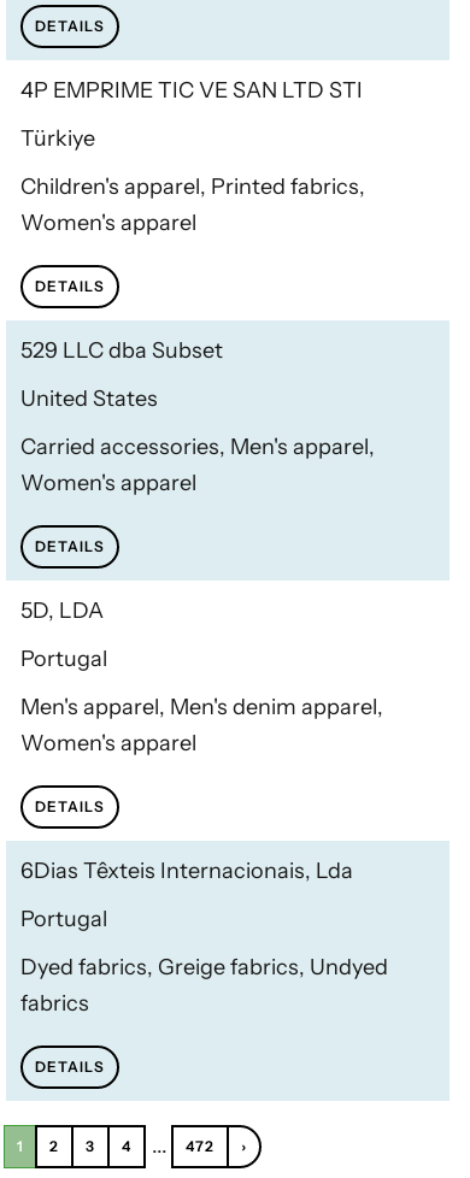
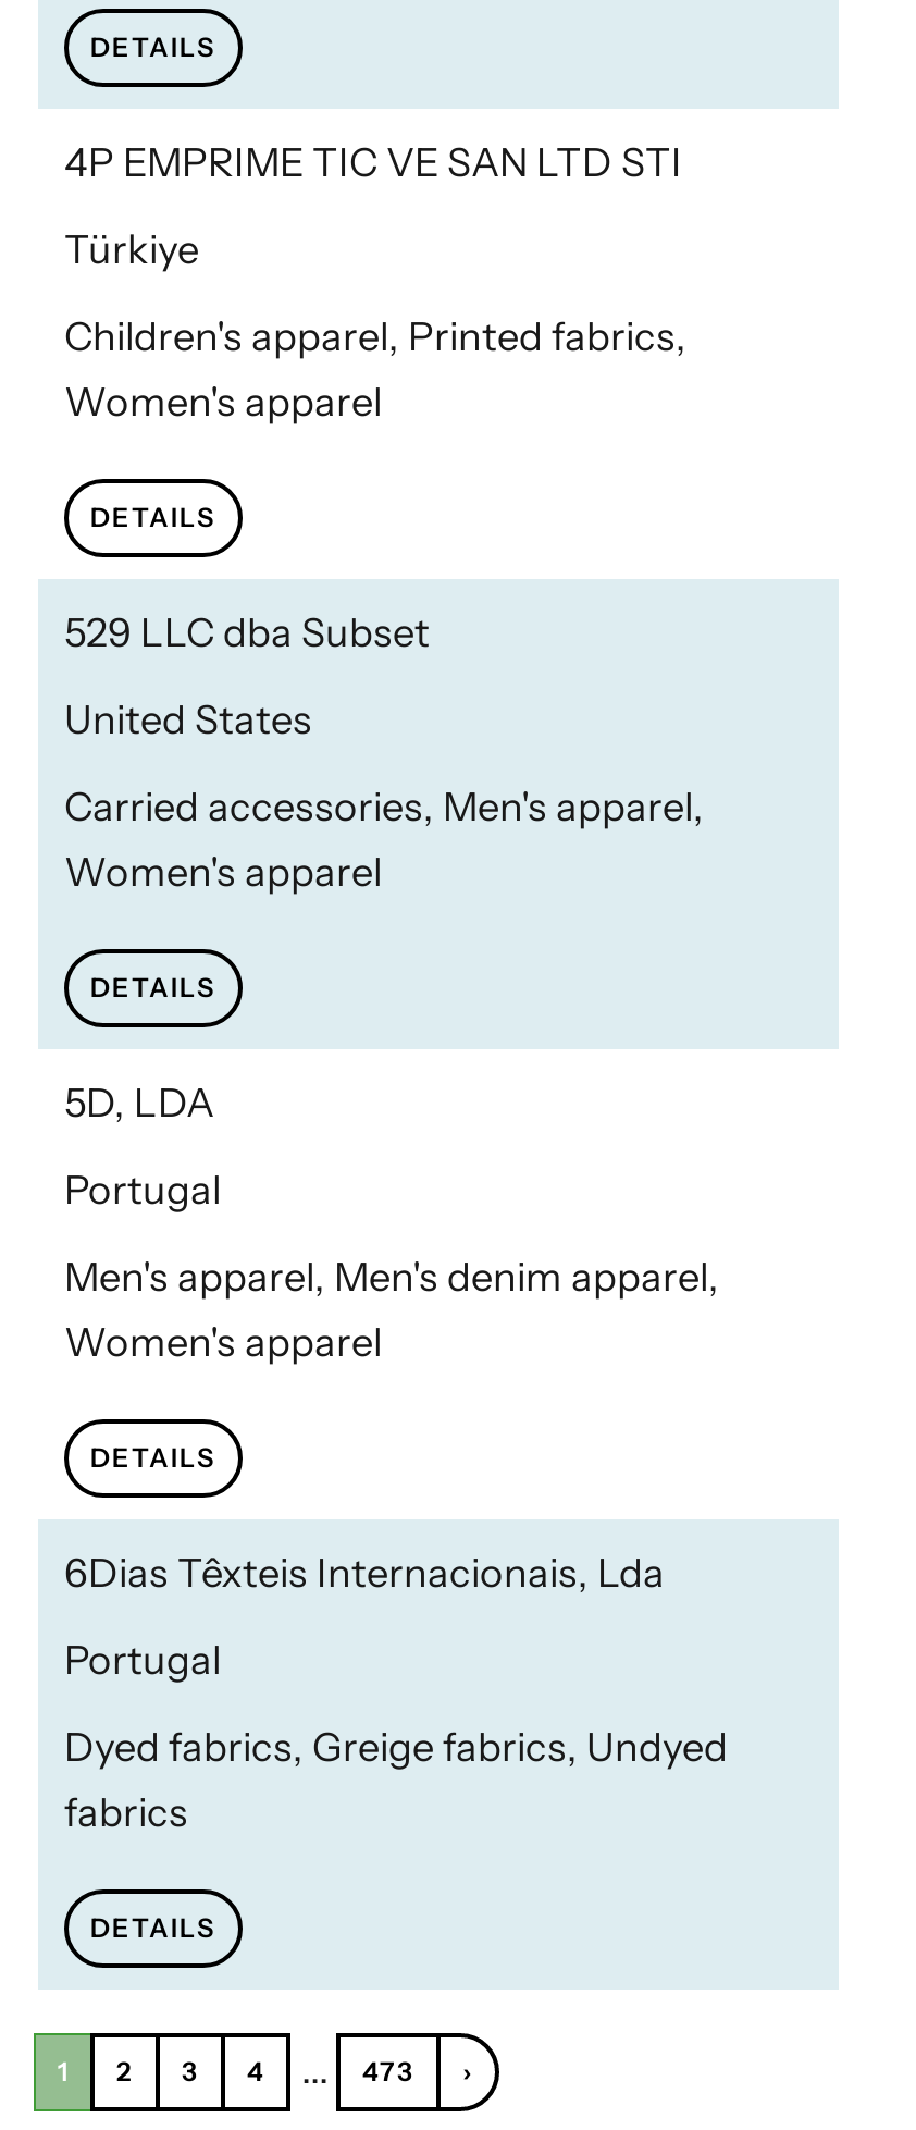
- 472
+ 473
